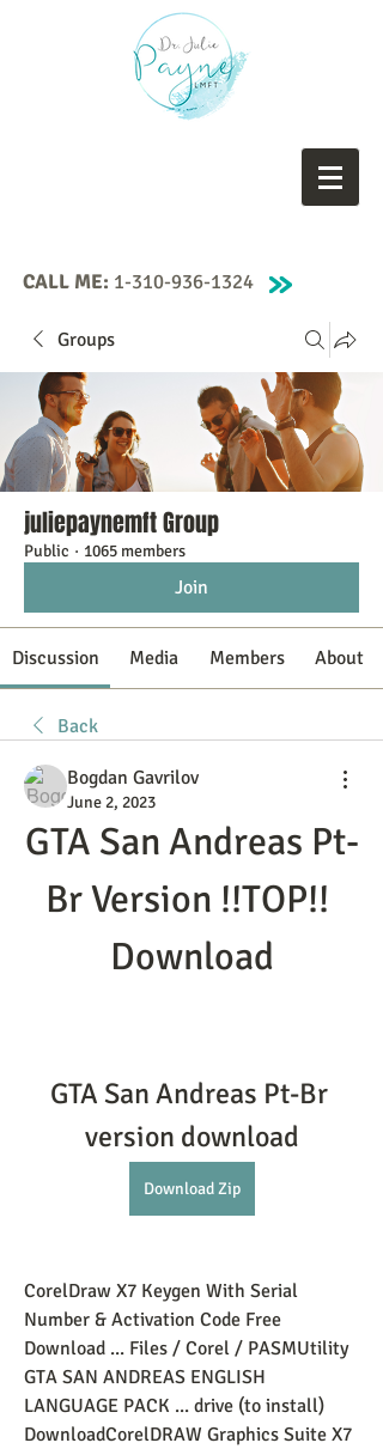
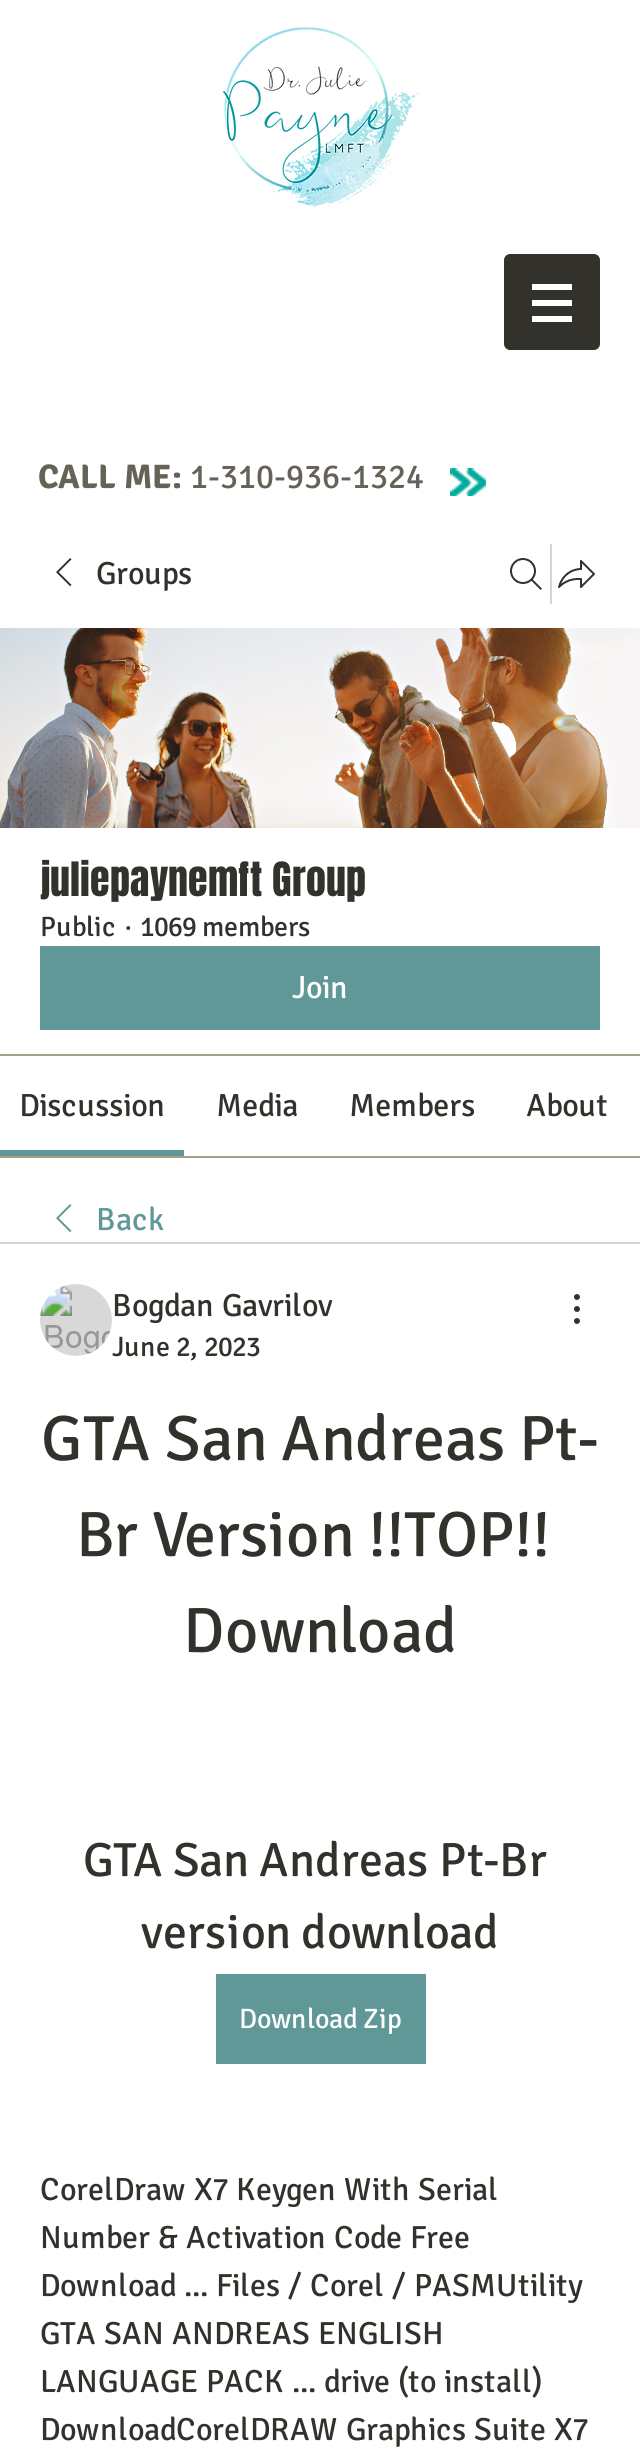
- Public · 1065 members
+ Public · 1069 members
